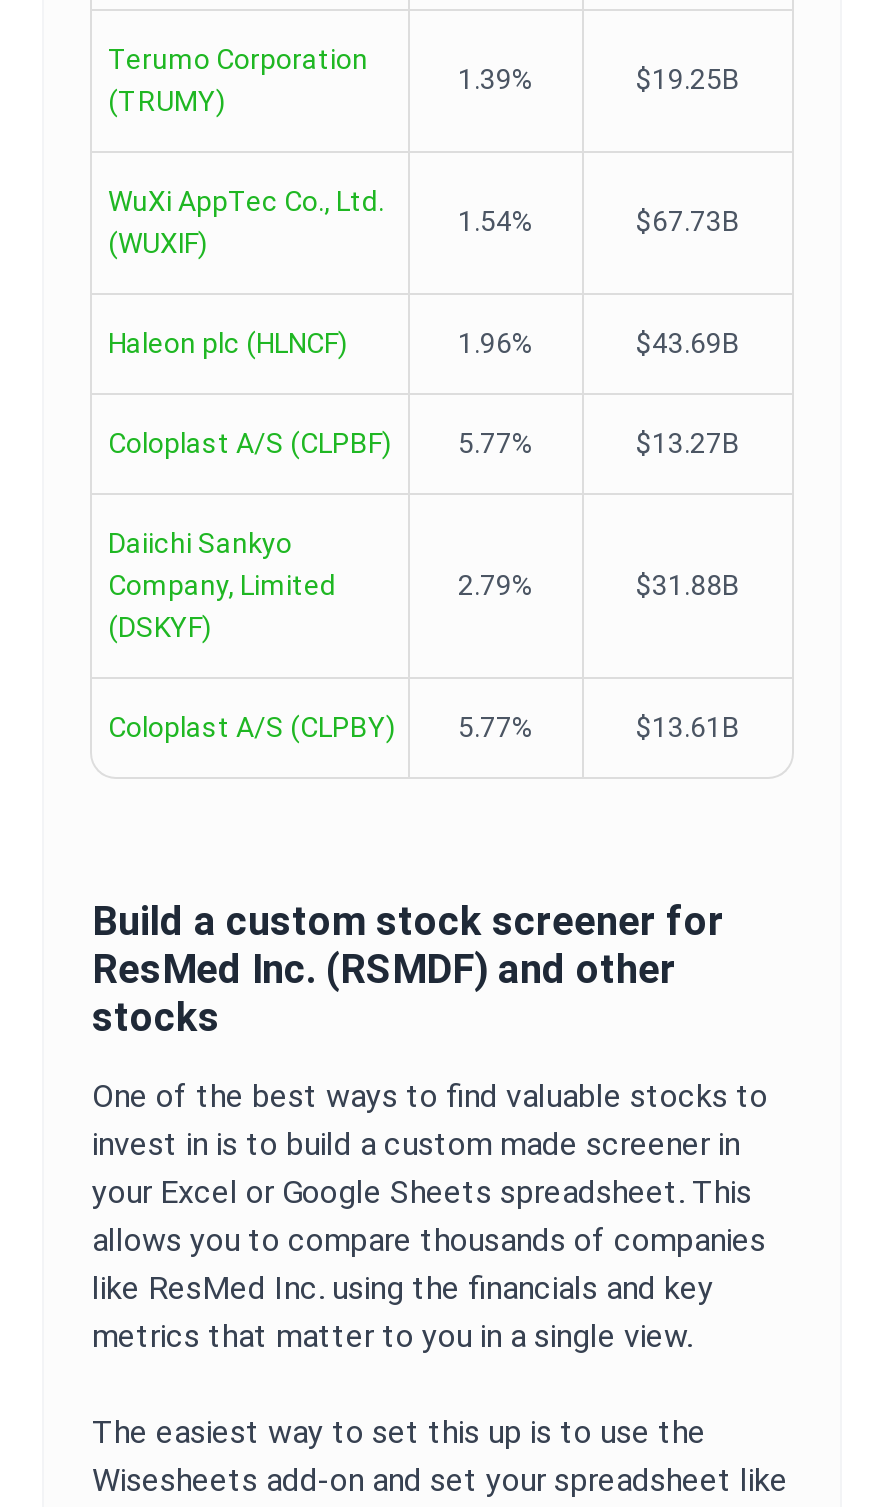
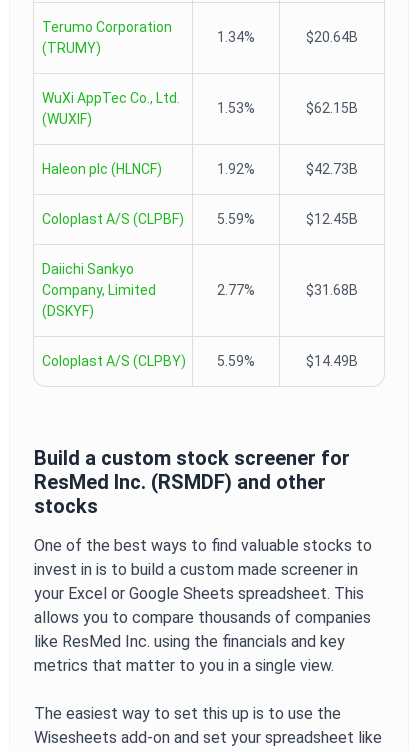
- 1.39%
- $19.25B
+ 1.34%
+ $20.64B

- 1.54%
- $67.73B
+ 1.53%
+ $62.15B

- 1.96%
- $43.69B
+ 1.92%
+ $42.73B

- 5.77%
- $13.27B
+ 5.59%
+ $12.45B

- 2.79%
- $31.88B
+ 2.77%
+ $31.68B

- 5.77%
- $13.61B
+ 5.59%
+ $14.49B
